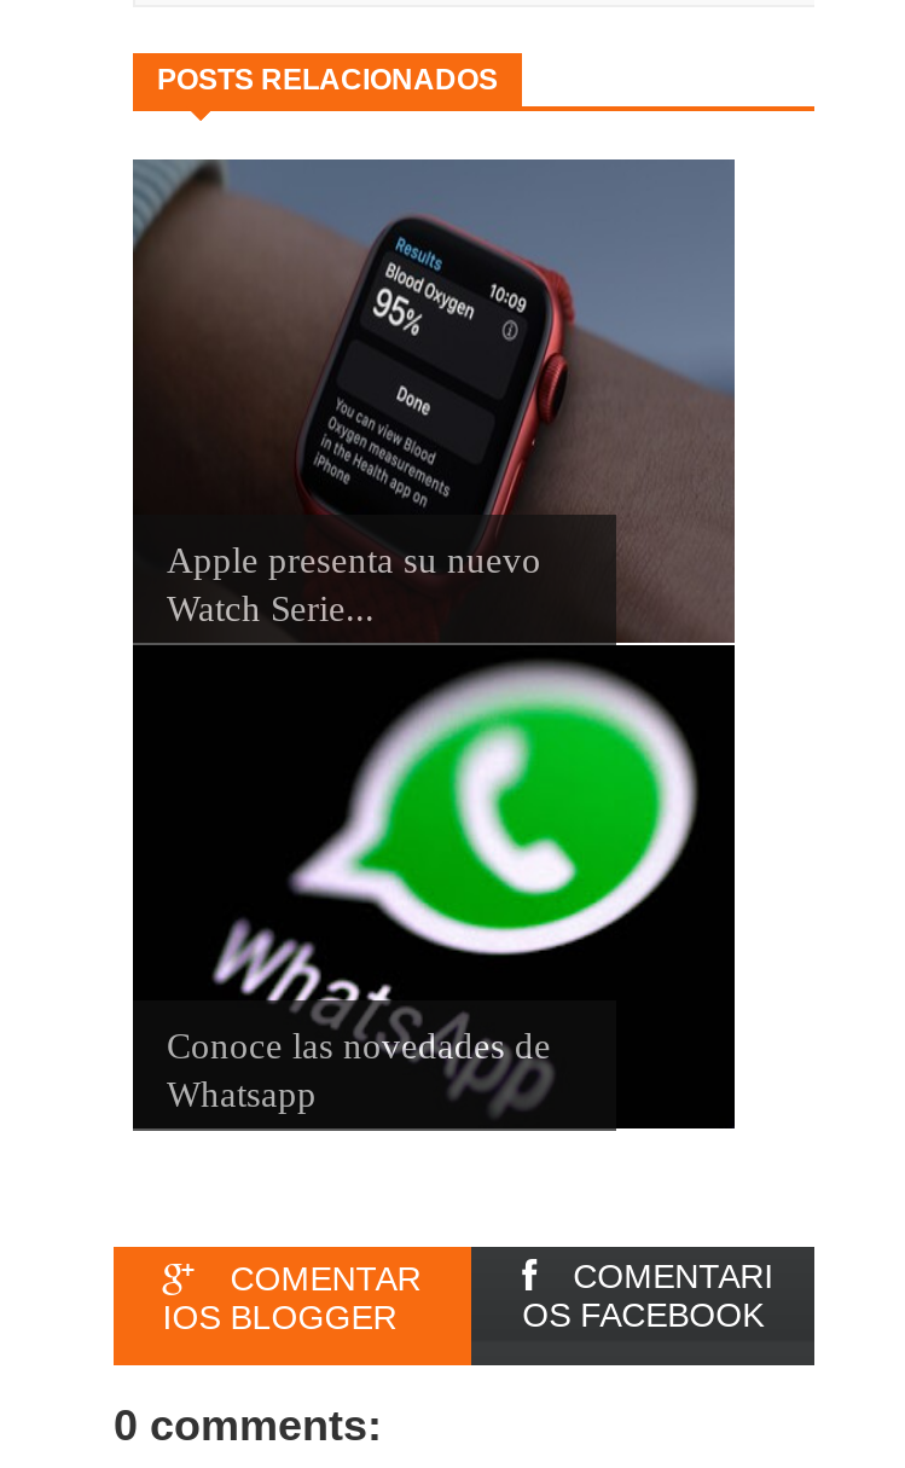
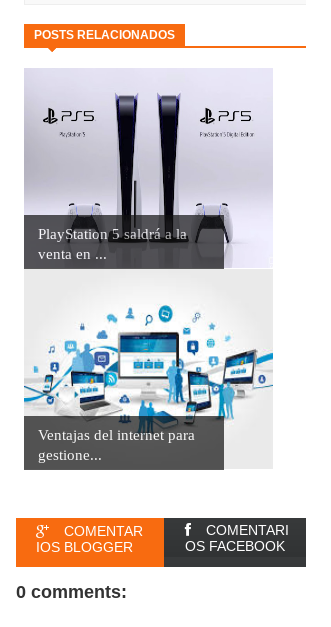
- [image]
- Apple presenta su nuevo
- Watch Serie...
+ [image]
+ PlayStation 5 saldrá a la
+ venta en ...

- Conoce las novedades de
- Whatsapp
+ Ventajas del internet para
+ gestione...
